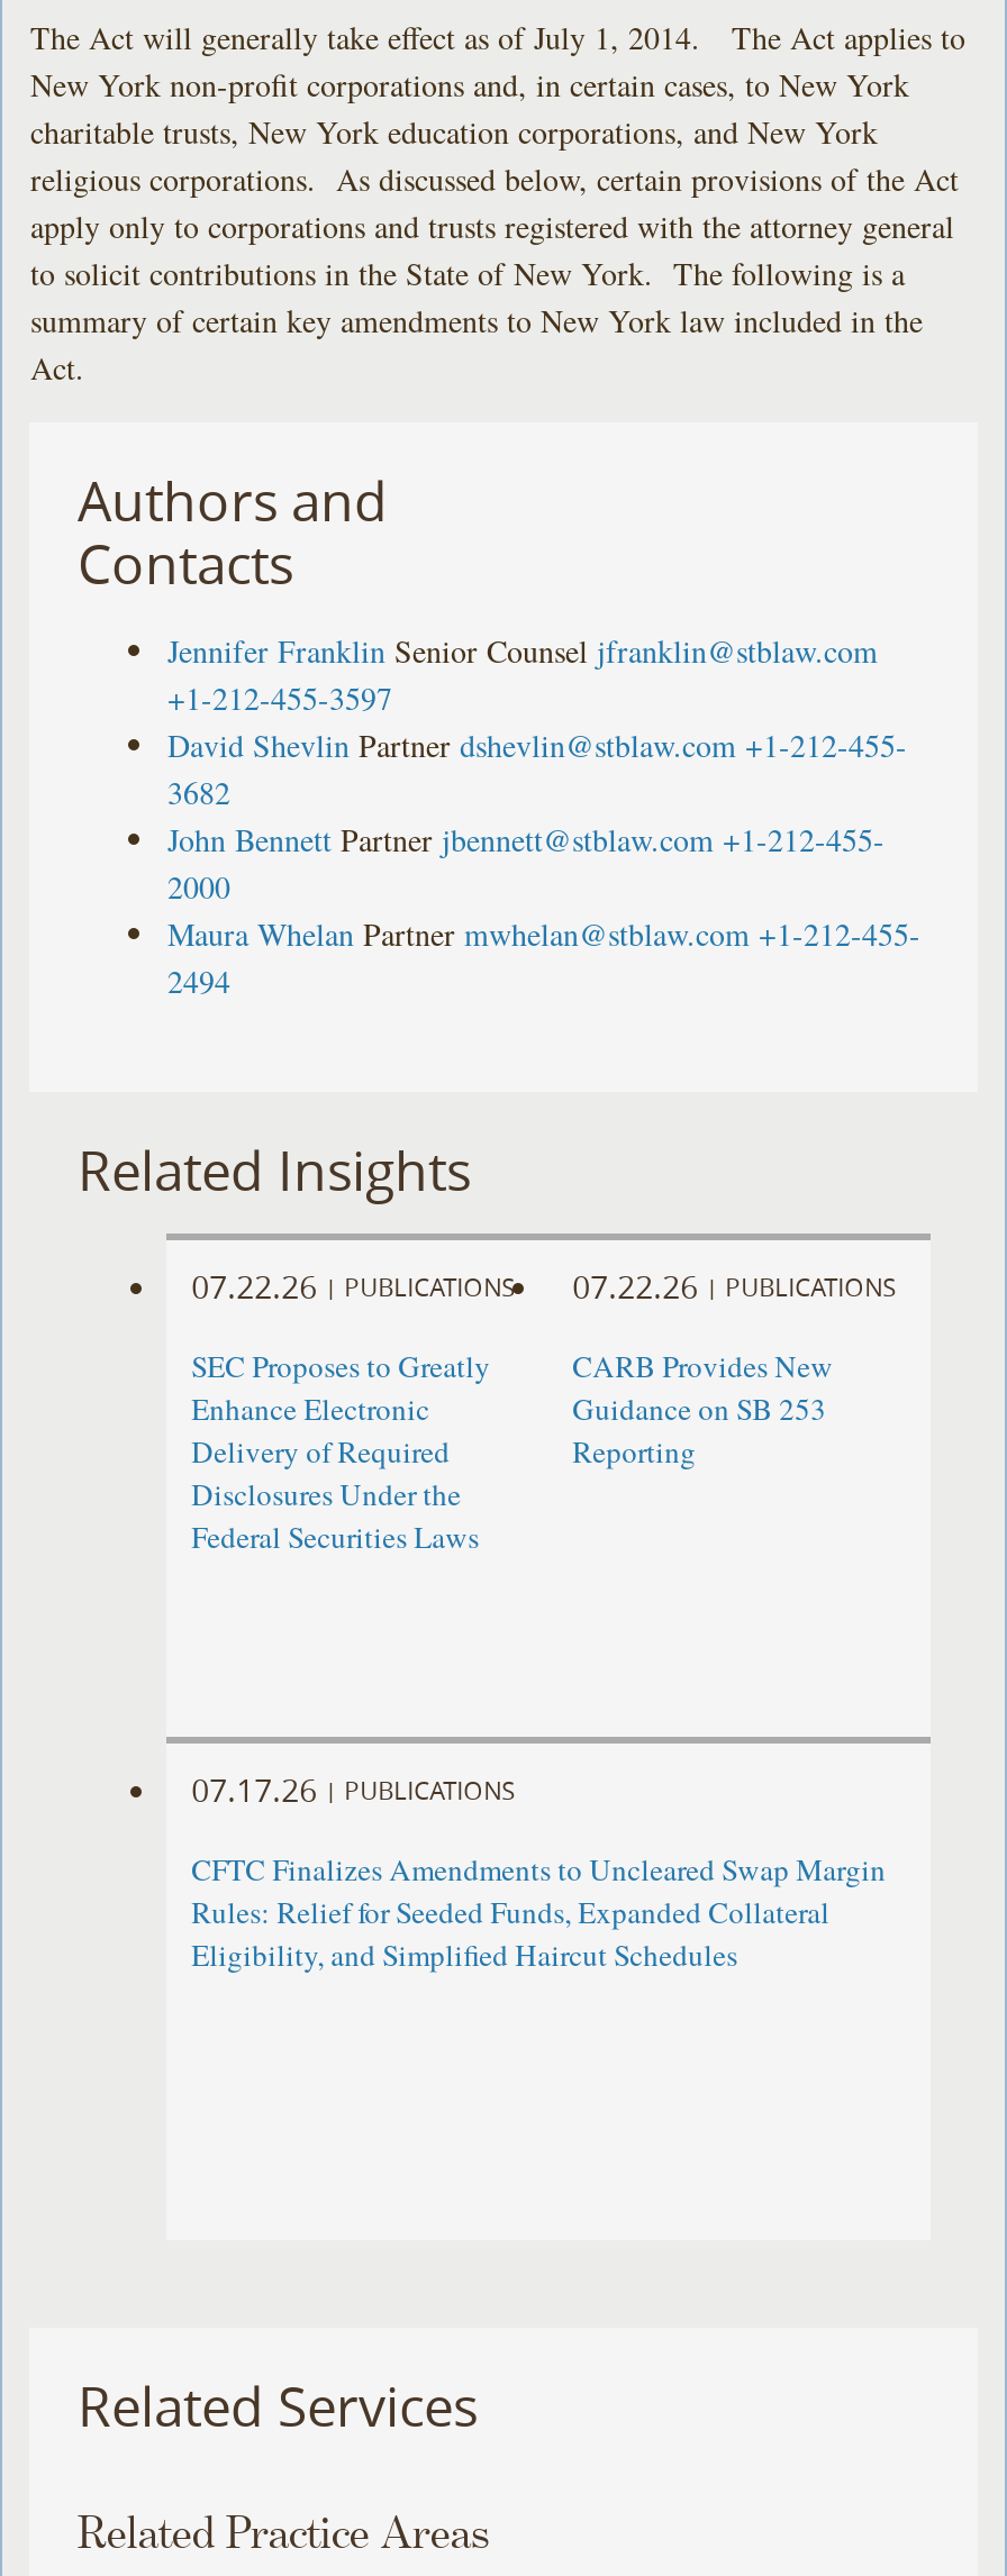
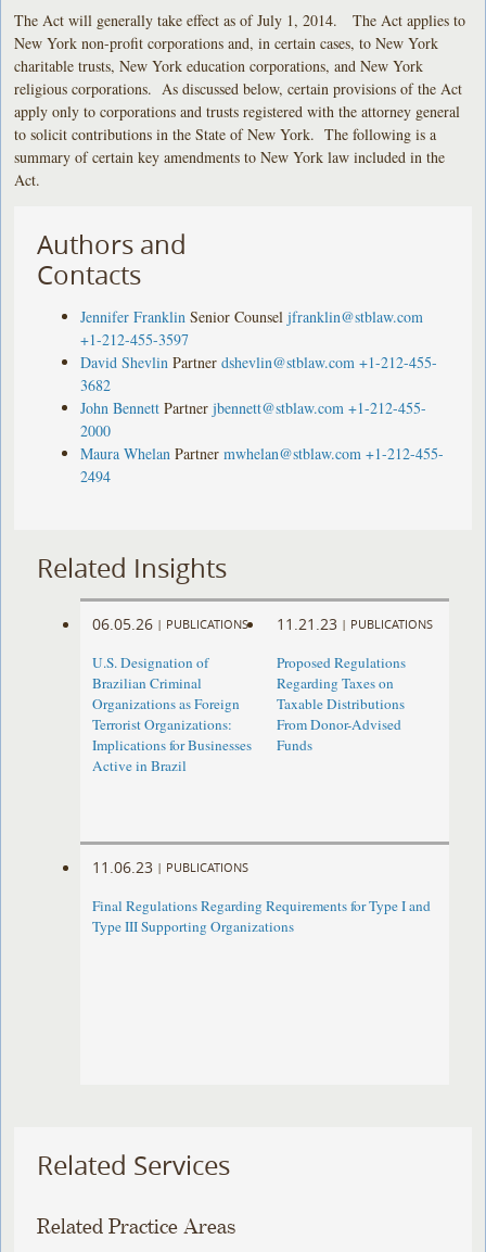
- 07.22.26
+ 06.05.26

- 07.22.26
+ 11.21.23

- SEC Proposes to Greatly
- Enhance Electronic
- Delivery of Required
- Disclosures Under the
- Federal Securities Laws
+ U.S. Designation of
+ Brazilian Criminal
+ Organizations as Foreign
+ Terrorist Organizations:
+ Implications for Businesses
+ Active in Brazil

- CARB Provides New
- Guidance on SB 253
- Reporting
+ Proposed Regulations
+ Regarding Taxes on
+ Taxable Distributions
+ From Donor-Advised
+ Funds

- 07.17.26 PUBLICATIONS
+ 11.06.23 PUBLICATIONS

- CFTC Finalizes Amendments to Uncleared Swap Margin
- Rules: Relief for Seeded Funds, Expanded Collateral
- Eligibility, and Simplified Haircut Schedules
+ Final Regulations Regarding Requirements for Type I and
+ Type III Supporting Organizations
